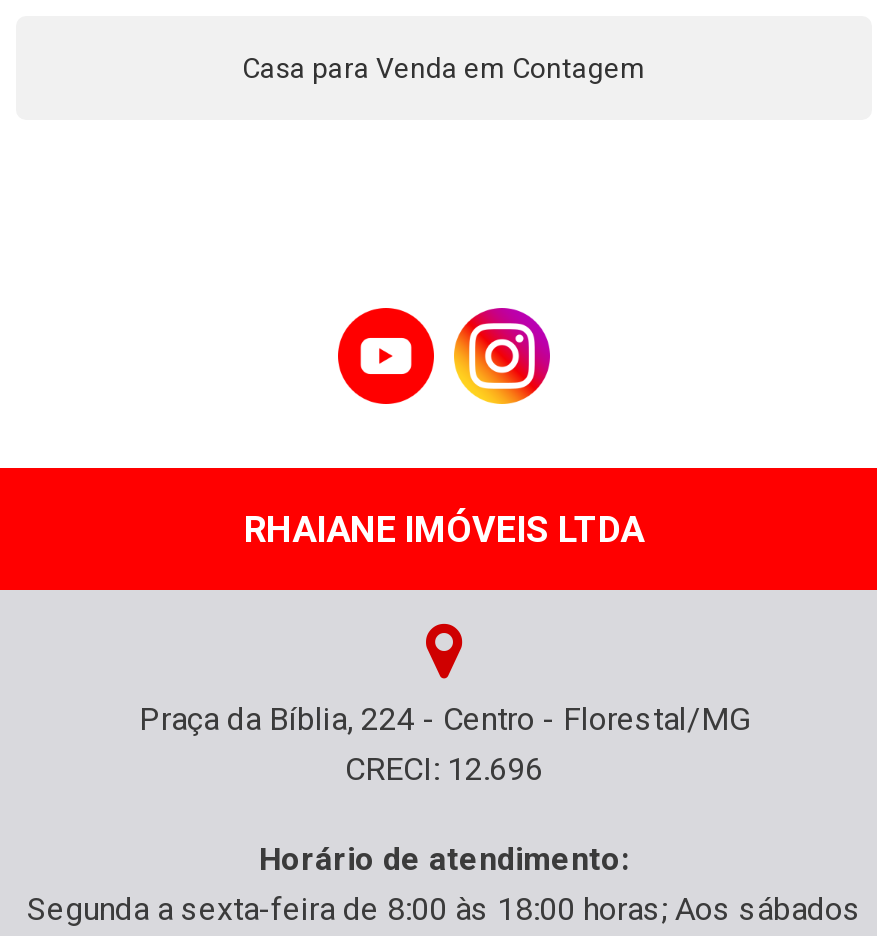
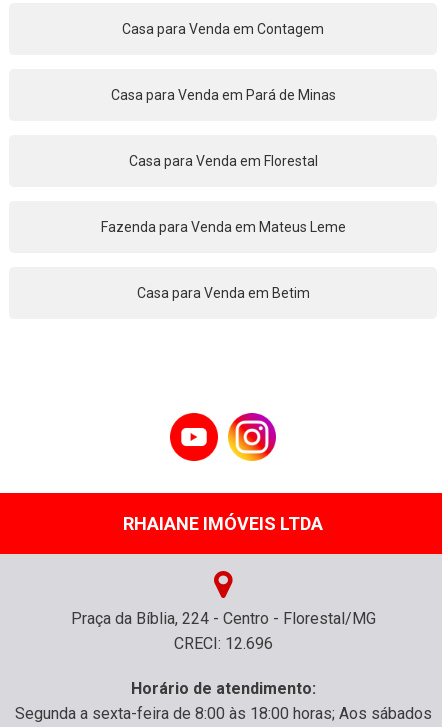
+ Fazenda para Venda em Mateus Leme

+ Casa para Venda em Pará de Minas

+ Casa para Venda em Florestal

+ Casa para Venda em Betim
